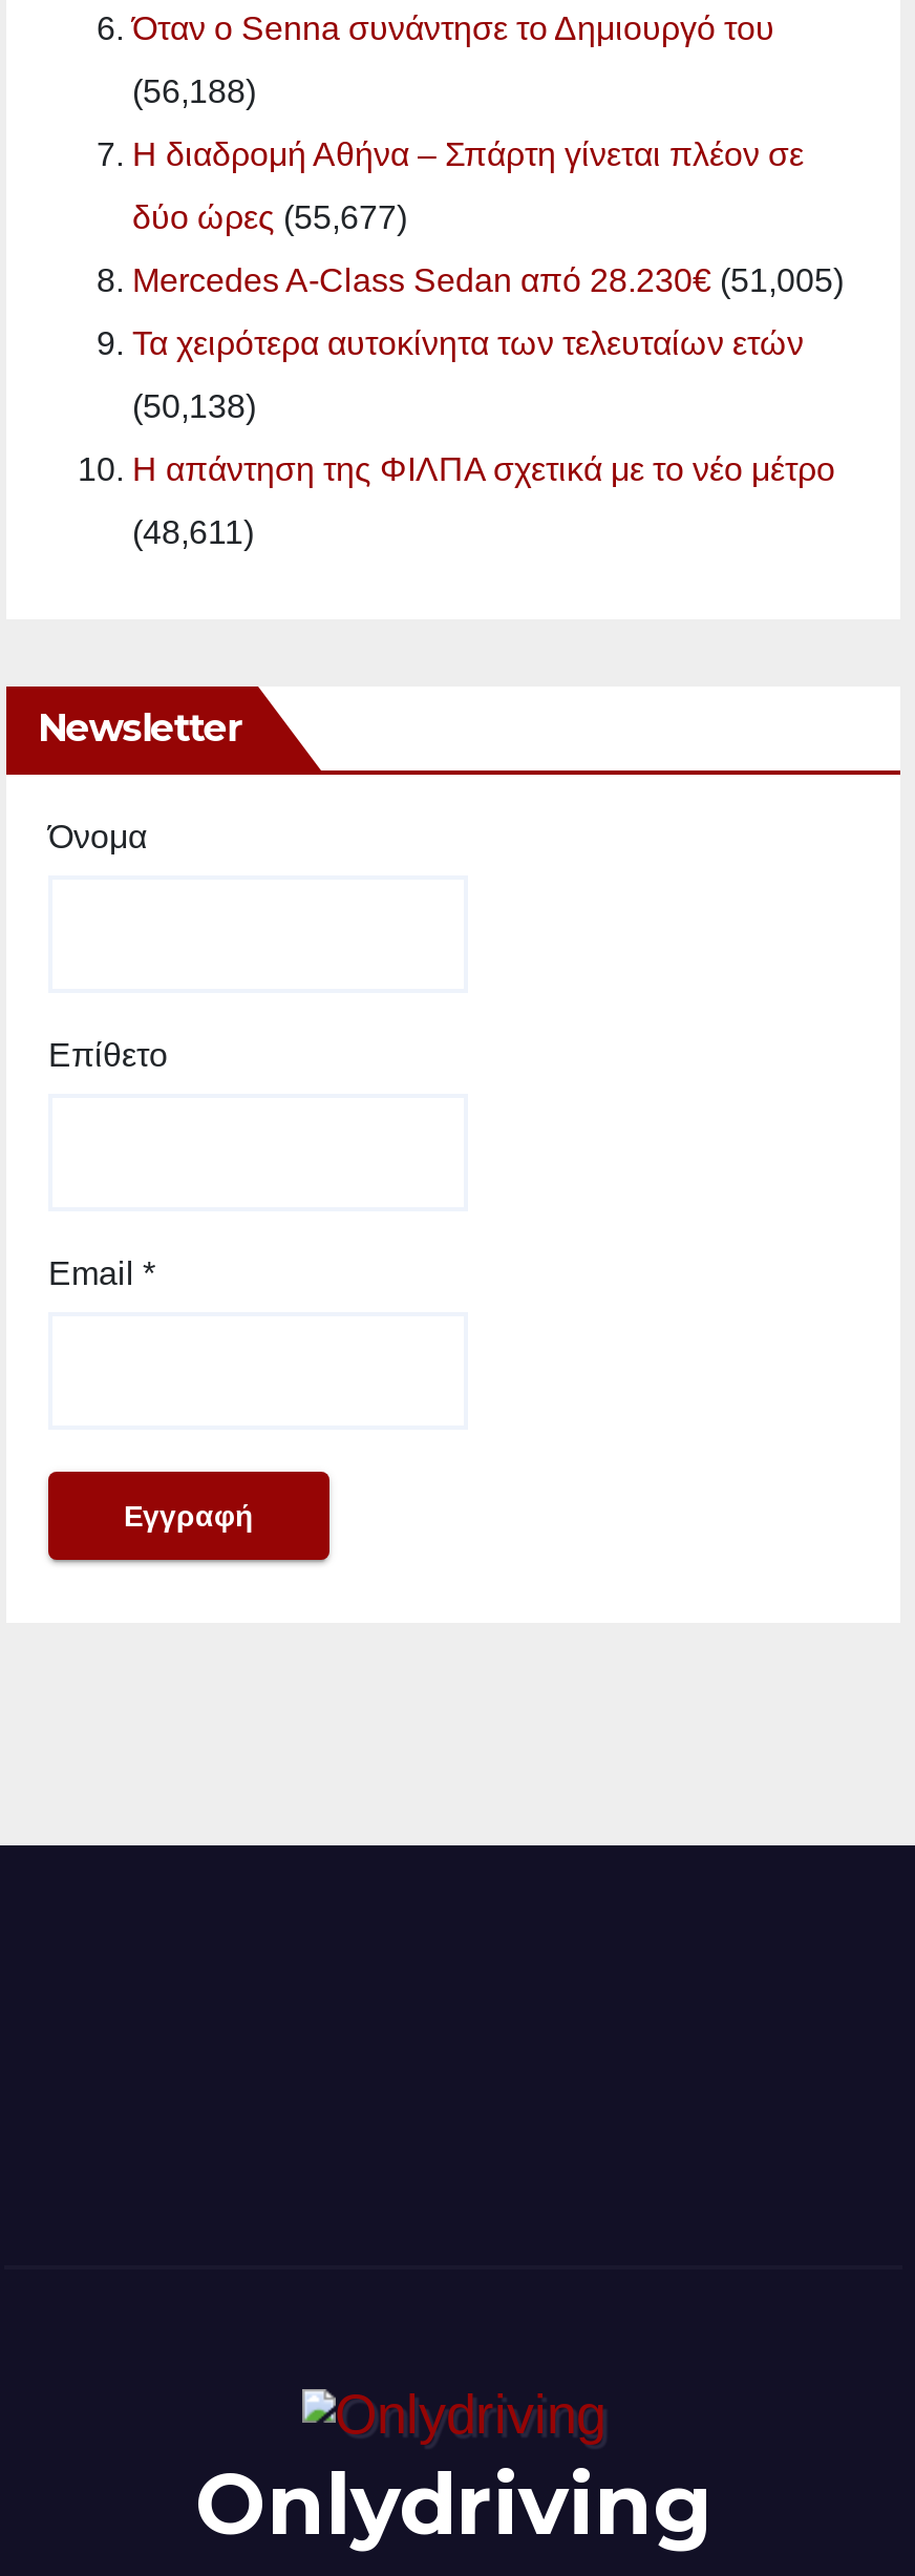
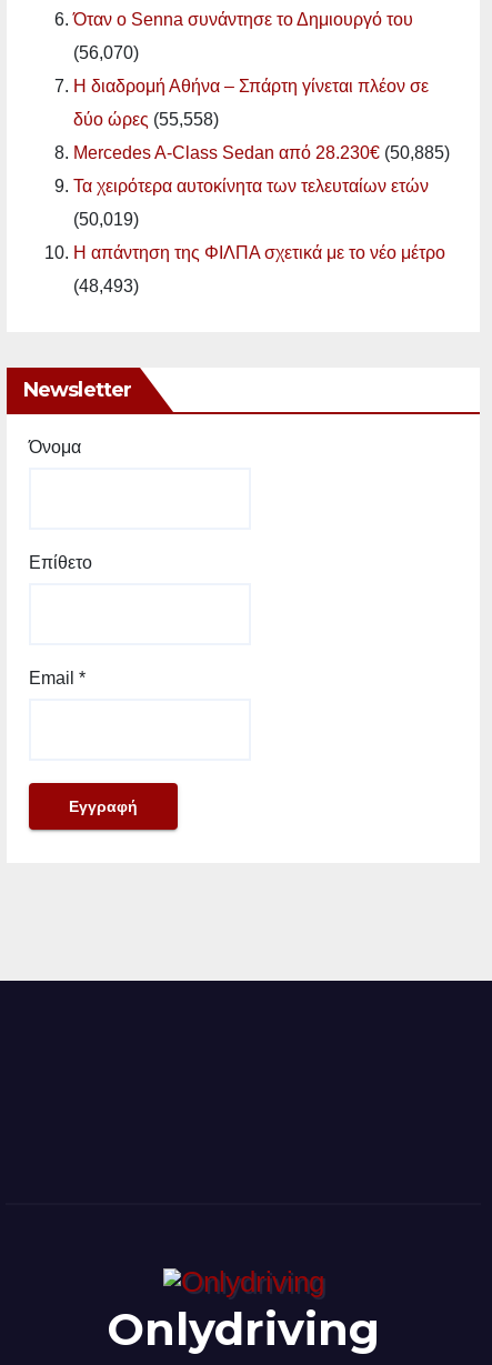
- (56,188)
+ (56,070)

- δύο ώρες (55,677)
+ δύο ώρες (55,558)

- Mercedes A-Class Sedan από 28.230€ (51,005)
+ Mercedes A-Class Sedan από 28.230€ (50,885)

- (50,138)
+ (50,019)

- (48,611)
+ (48,493)
